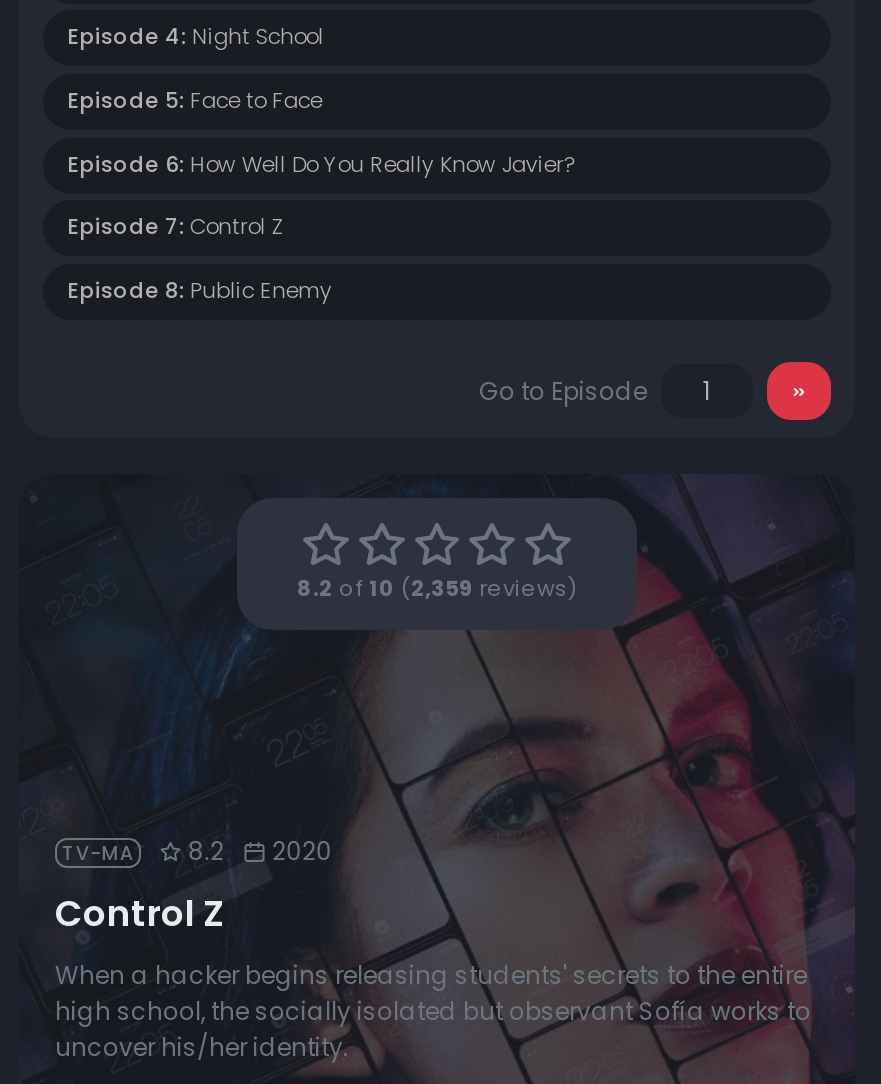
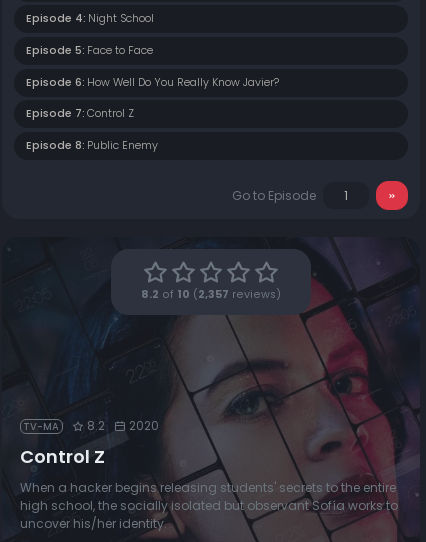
- 8.2 of 10 (2,359 reviews)
+ 8.2 of 10 (2,357 reviews)
